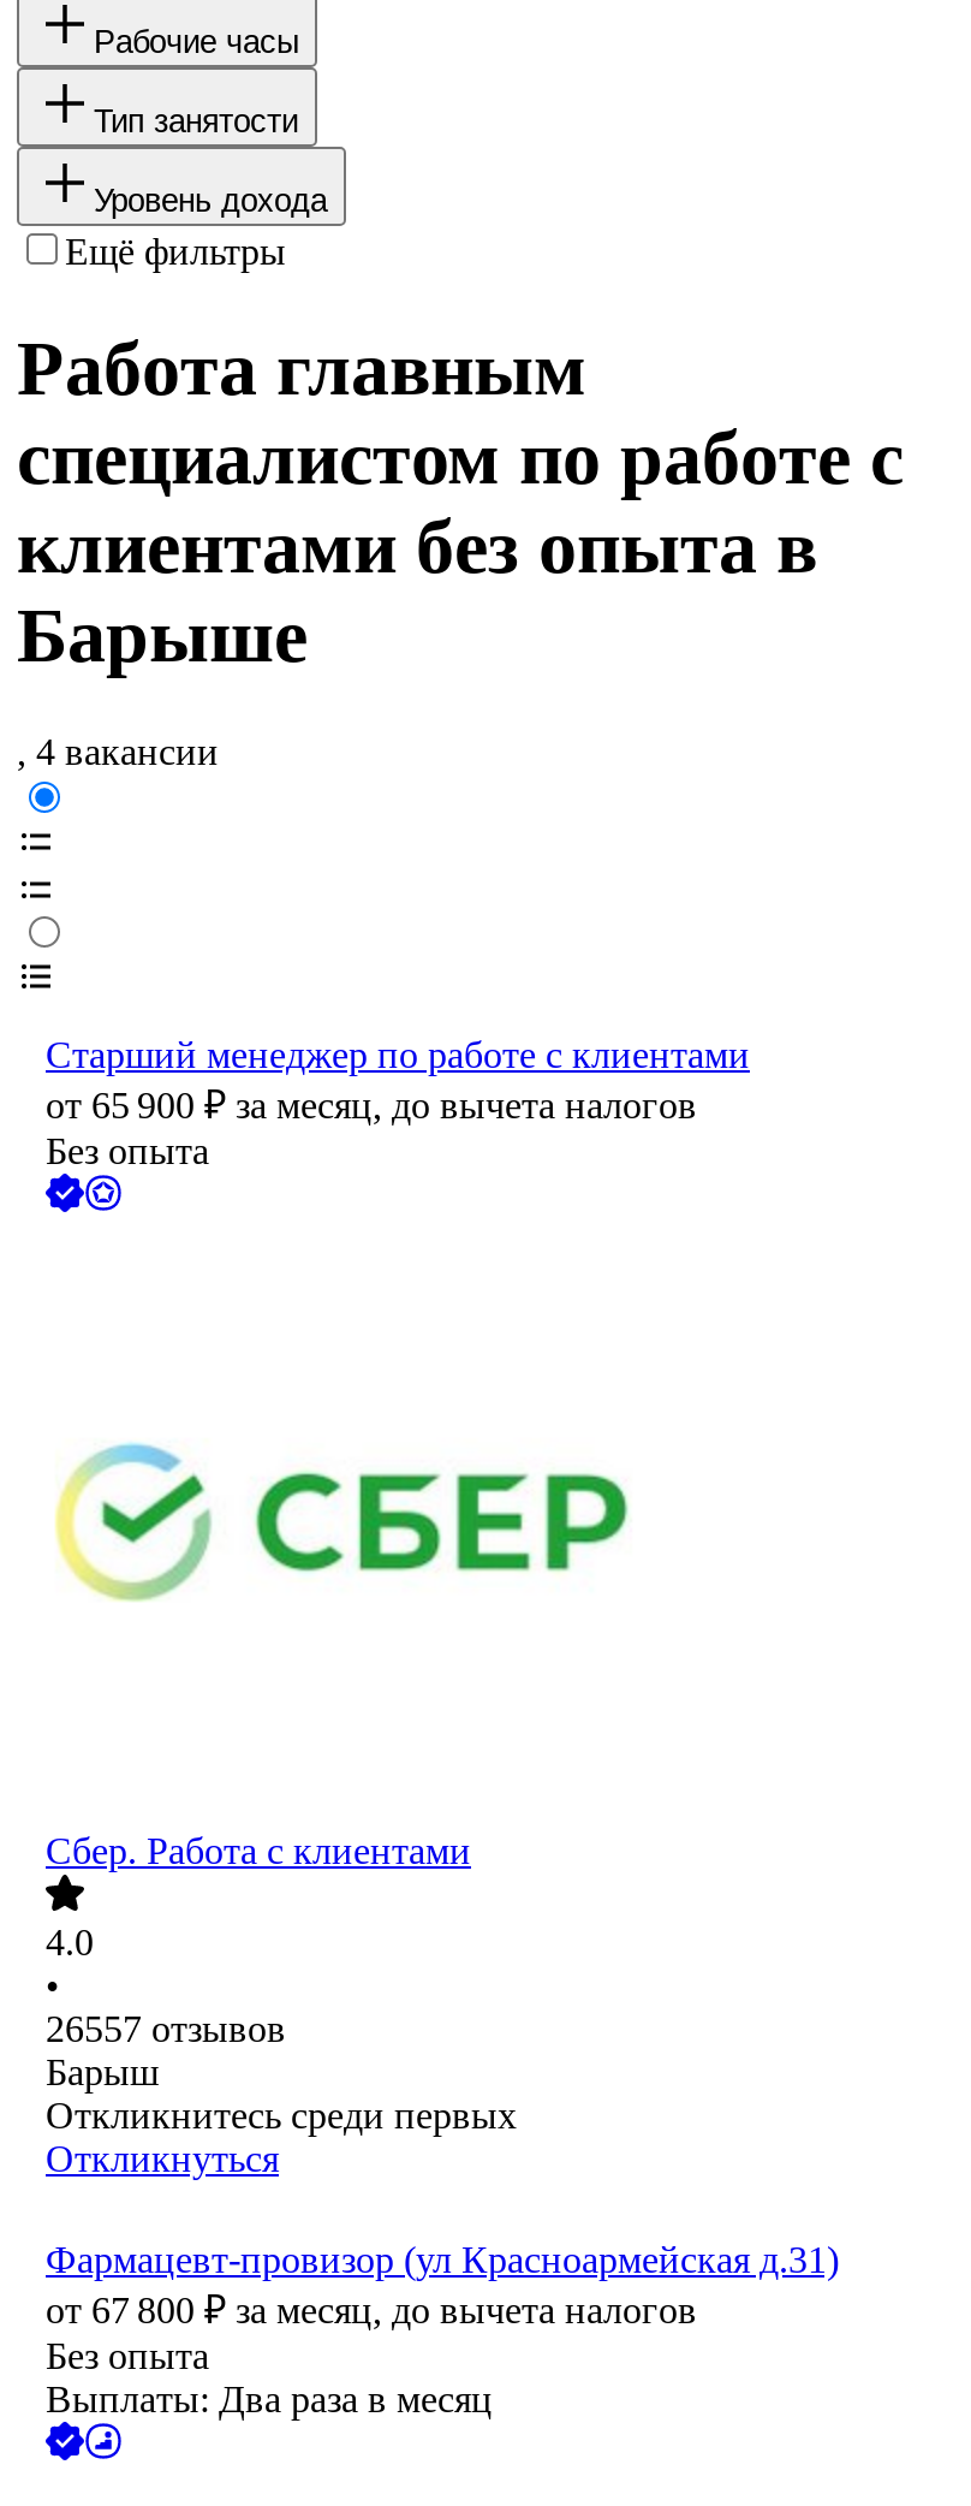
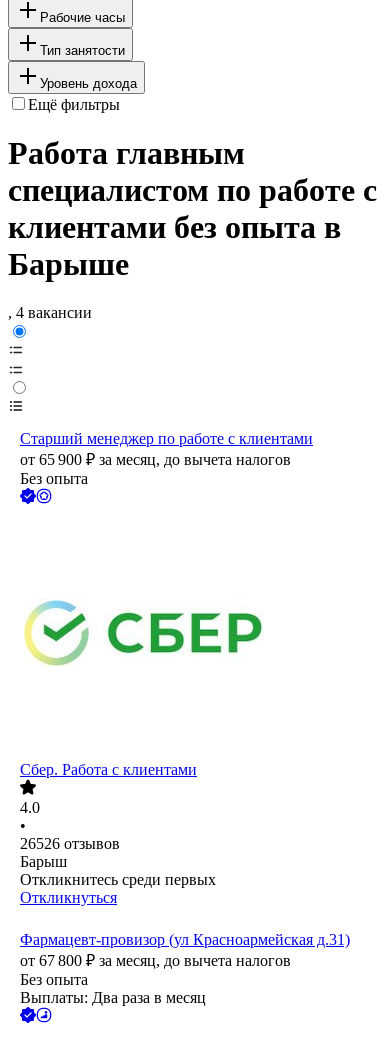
- 26557 отзывов
+ 26526 отзывов
